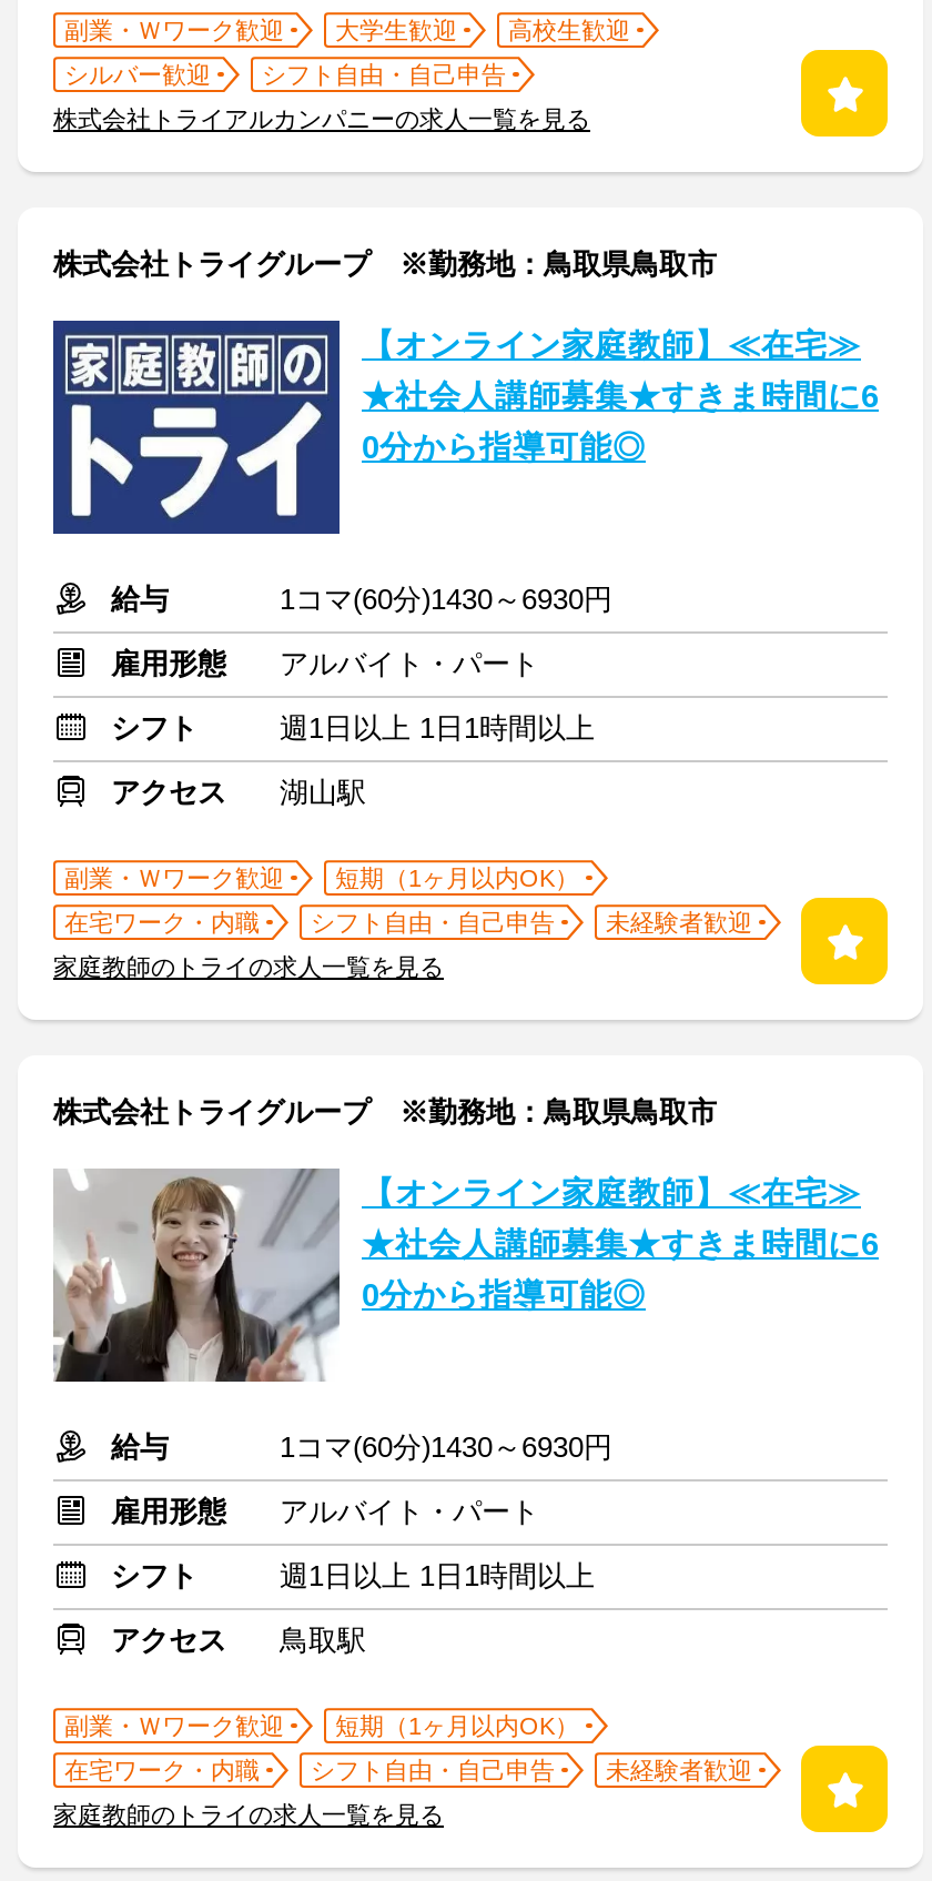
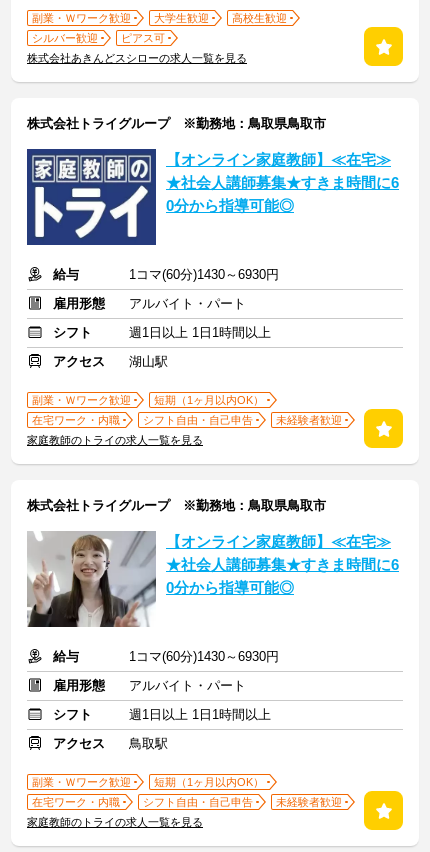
- シフト自由・自己申告
+ ピアス可

- 株式会社トライアルカンパニーの求人一覧を見る
+ 株式会社あきんどスシローの求人一覧を見る
